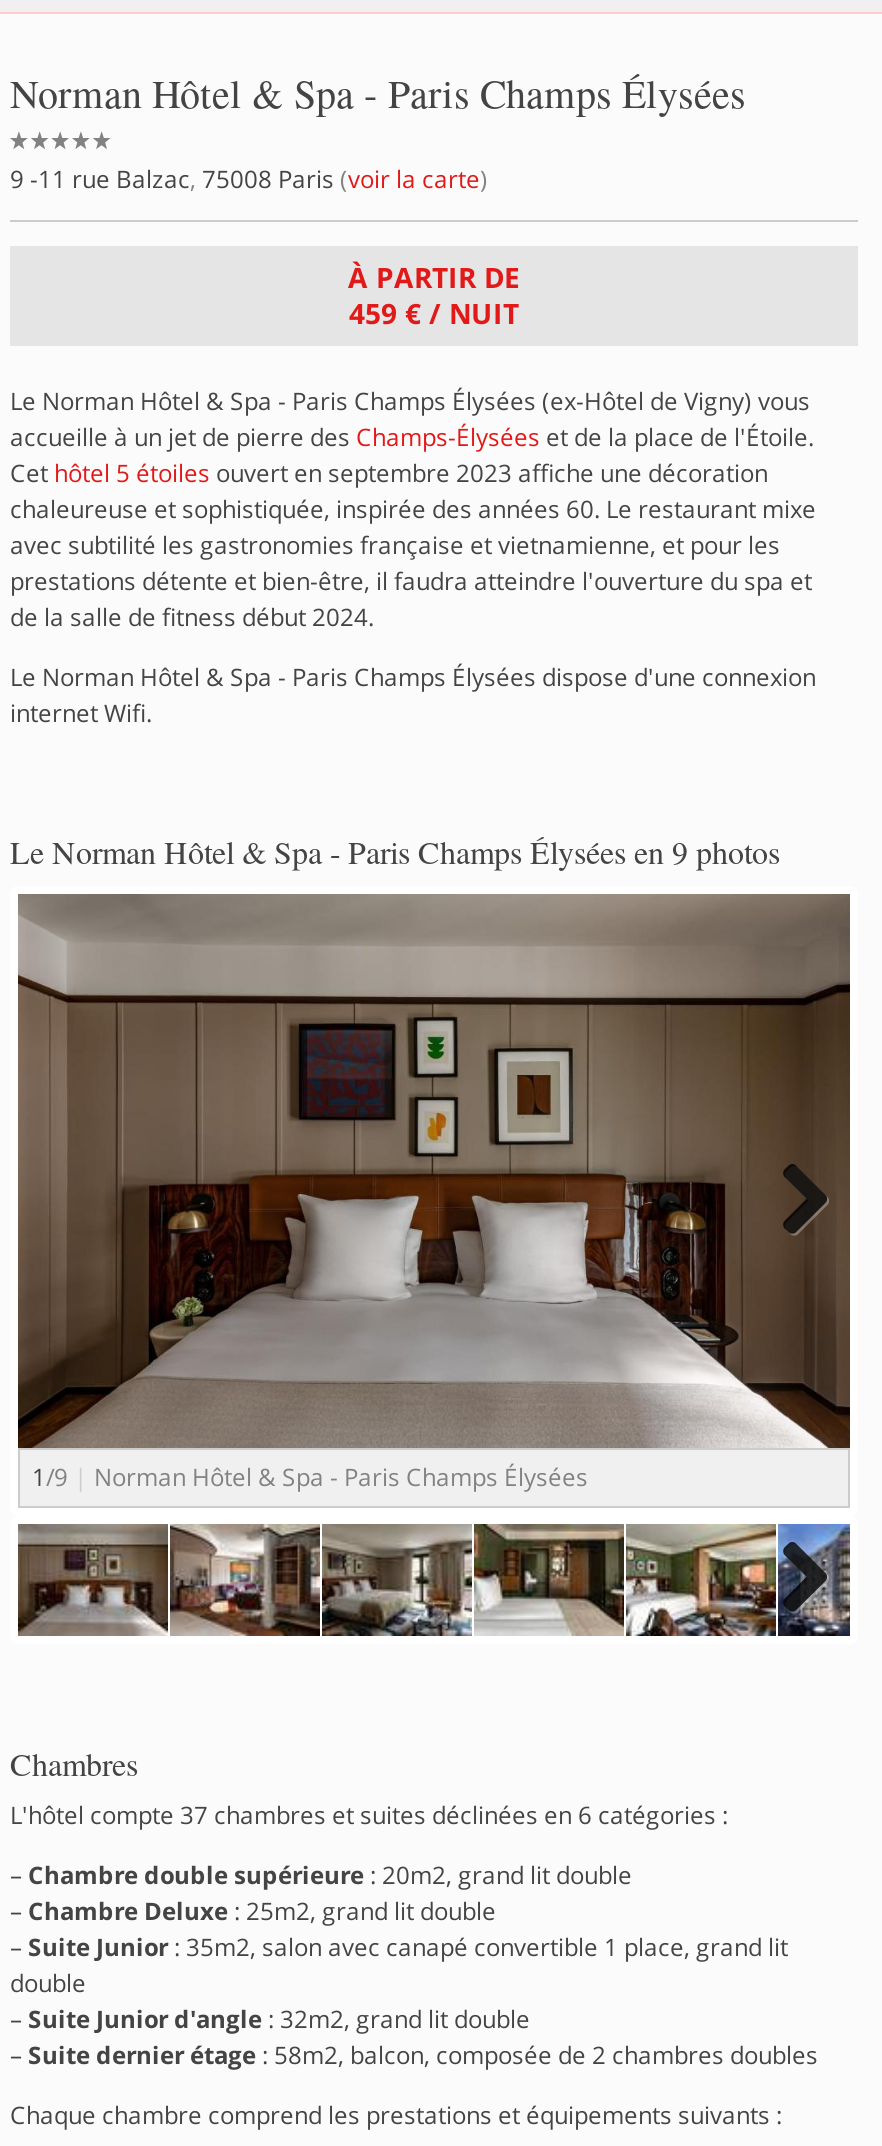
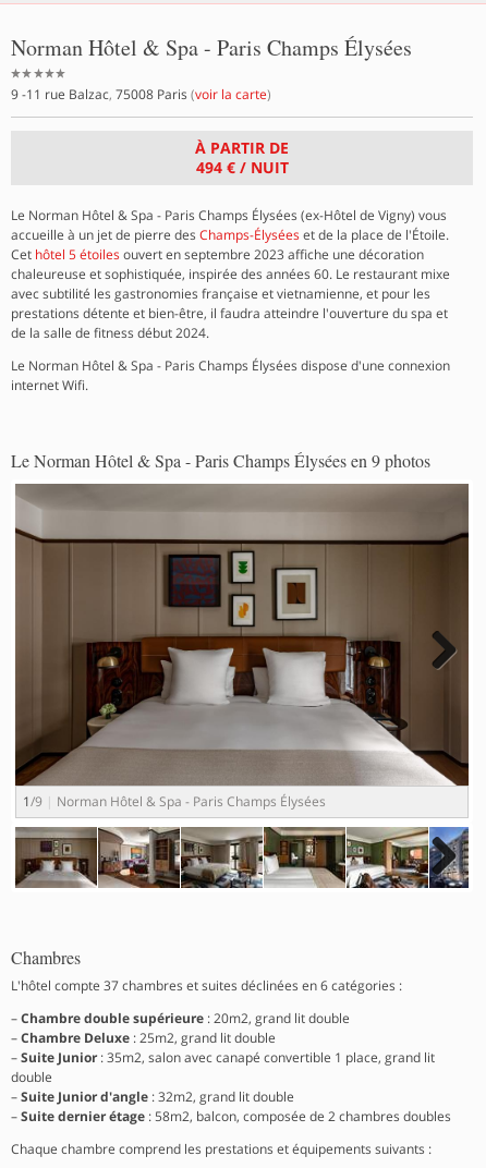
- 459 €/ NUIT
+ 494 €/ NUIT
